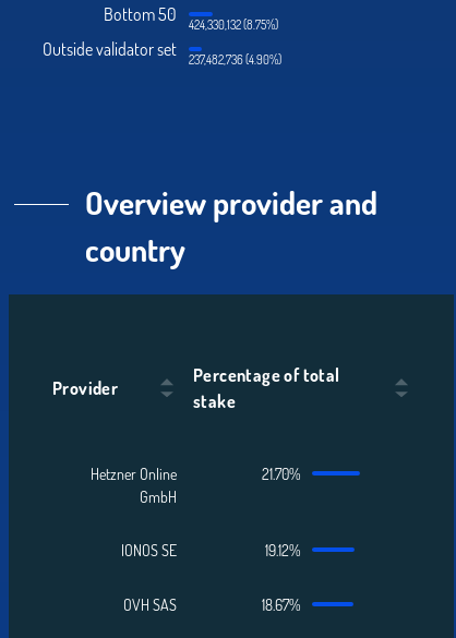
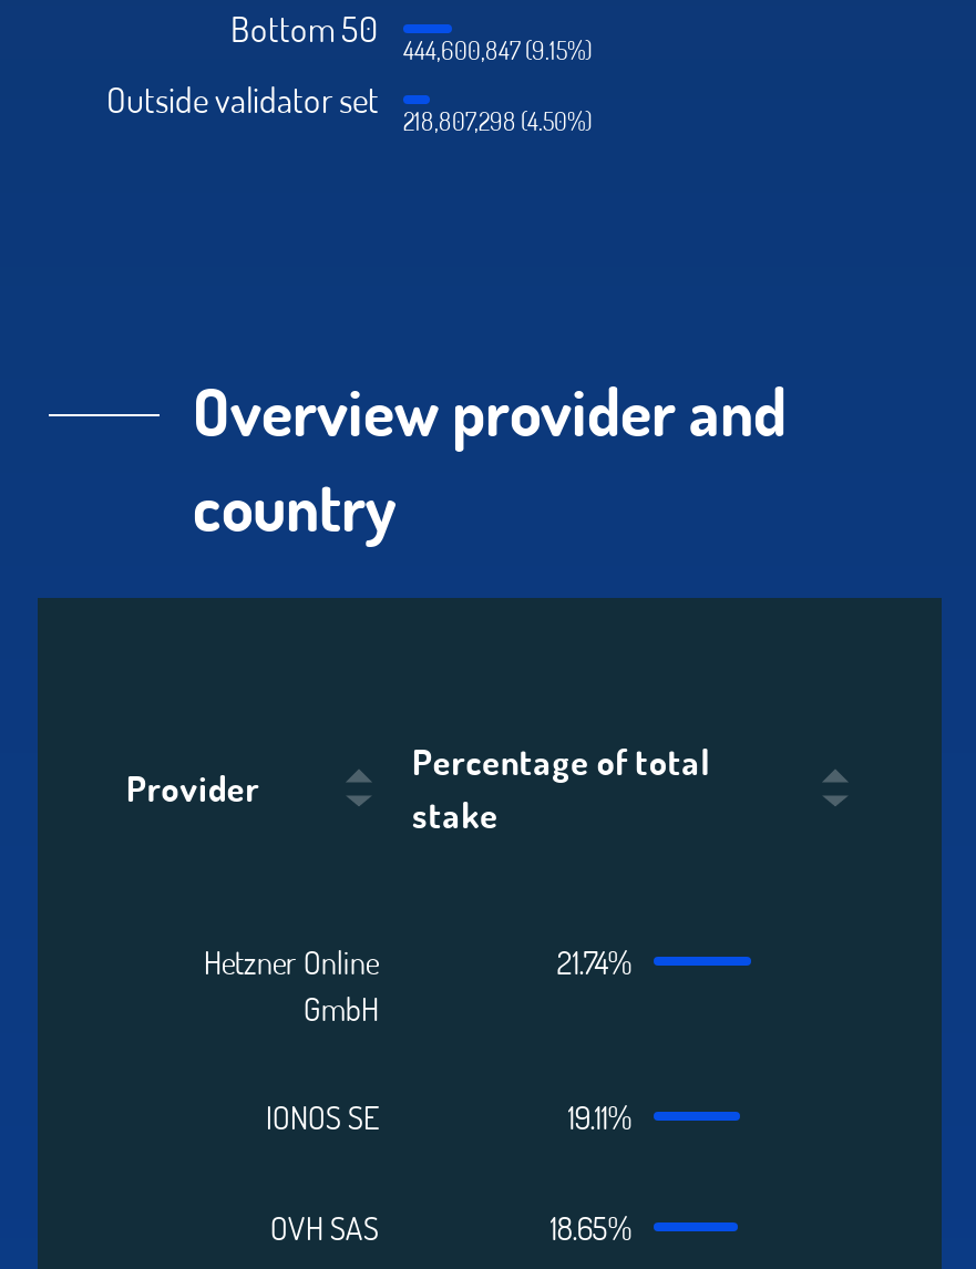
- Bottom 50 424,330,132 (8.75%)
+ Bottom 50 444,600,847 (9.15%)

- Outside validator set 237,482,736 (4.90%)
+ Outside validator set 218,807,298 (4.50%)

- 21.70%
+ 21.74%

- 19.12%
+ 19.11%

- 18.67%
+ 18.65%
